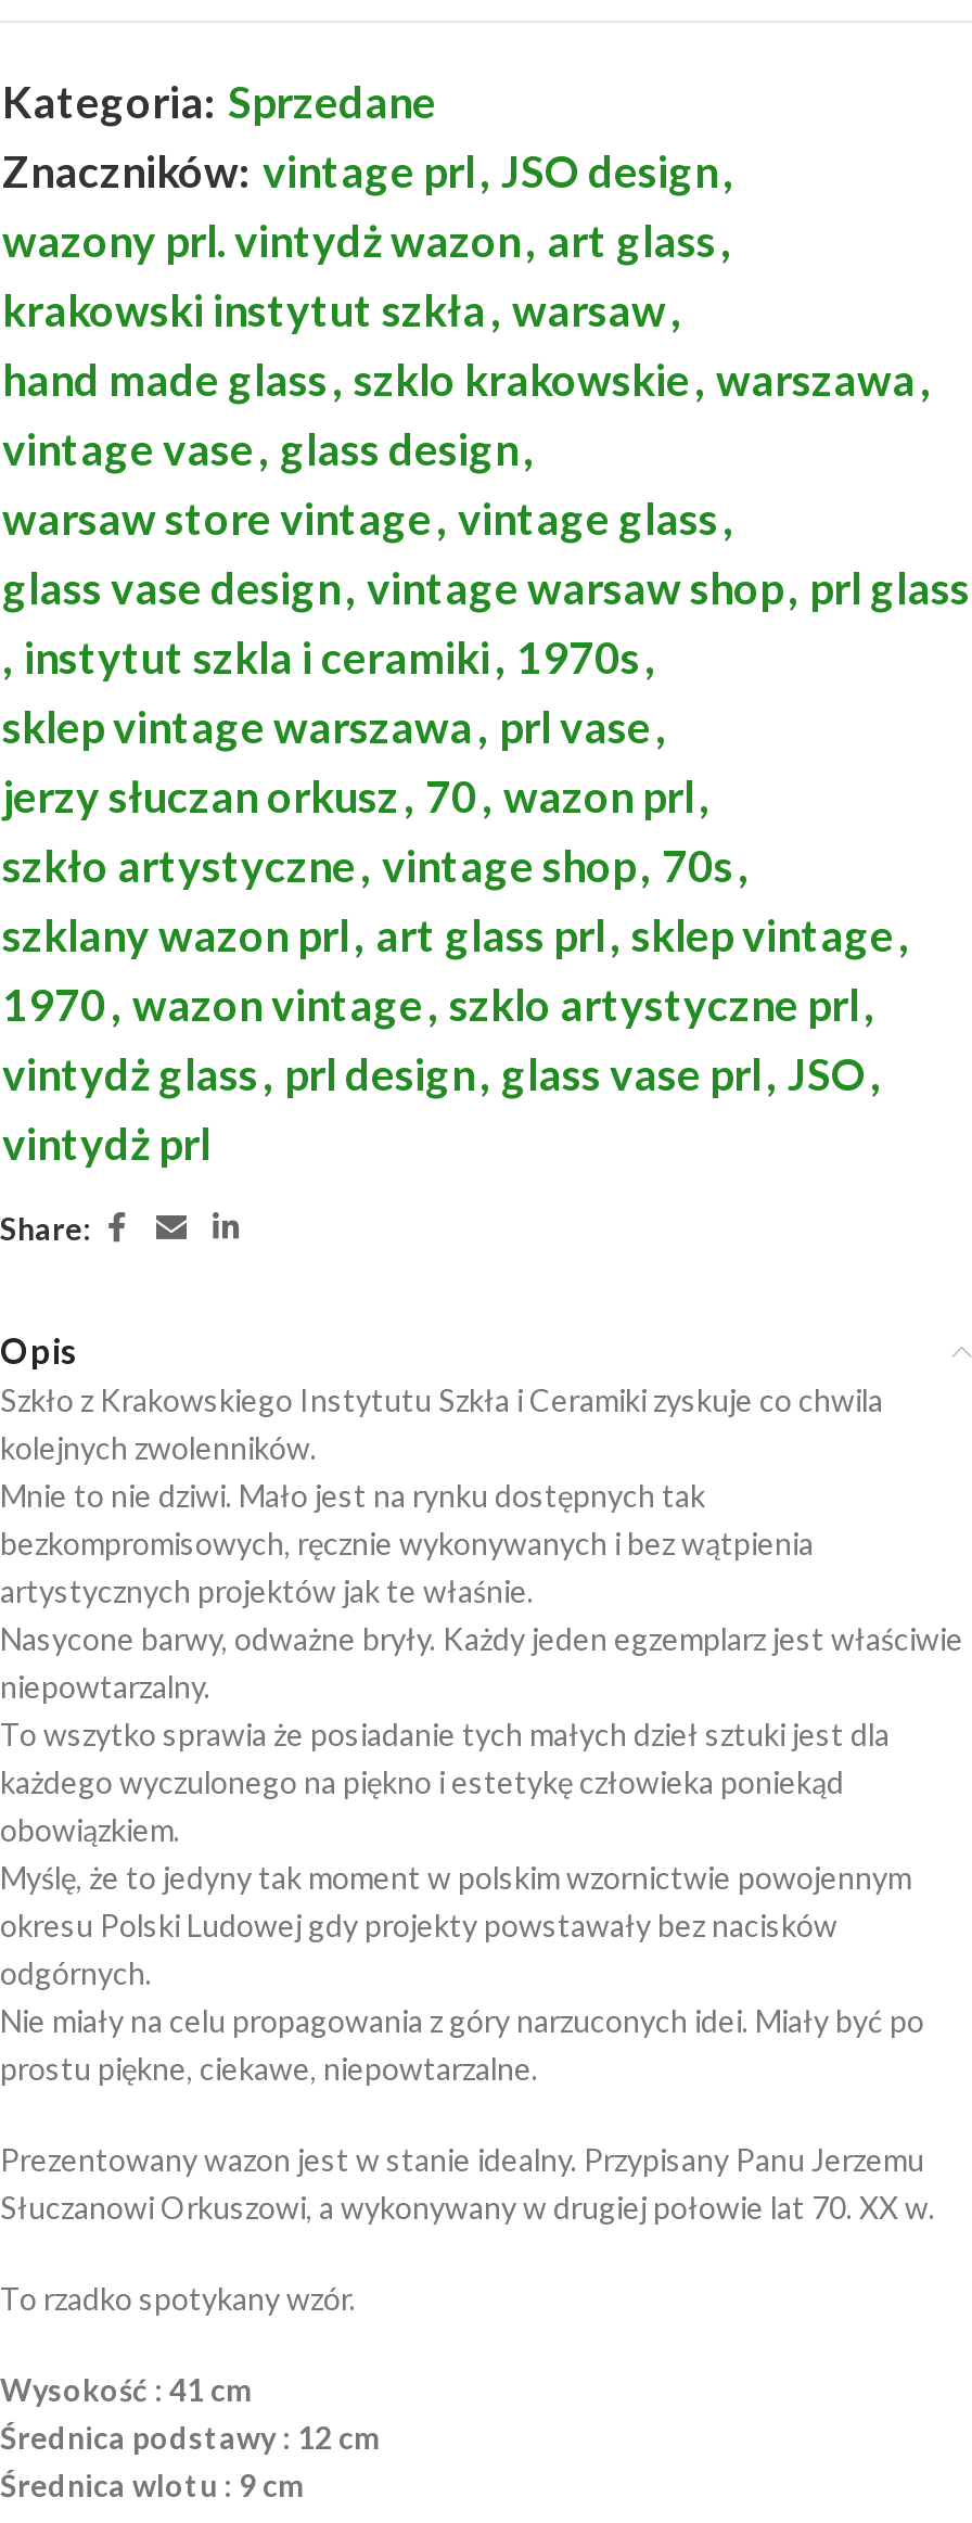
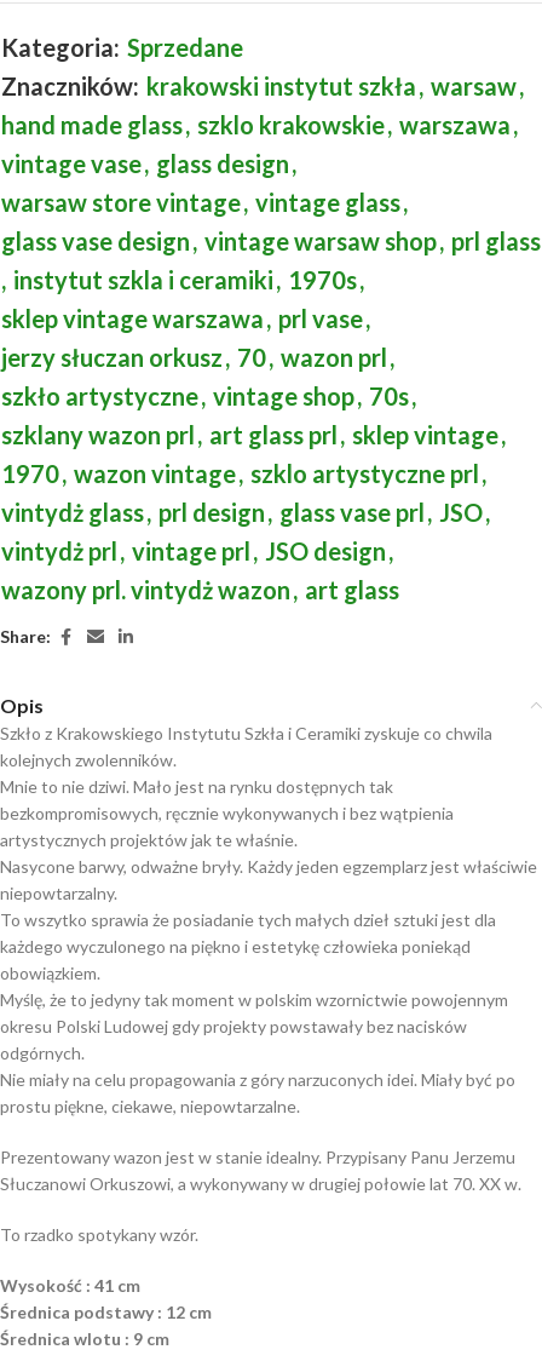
- Znaczników: vintage prl , JSO design ,
- wazony prl. vintydż wazon , art glass ,
- krakowski instytut szkła , warsaw ,
+ Znaczników: krakowski instytut szkła , warsaw ,

moved up: hand made glass , szklo krakowskie , warszawa , | vintage vase , glass design , | warsaw store vintage , vintage glass , | ... | 1970 , wazon vintage , szklo artystyczne prl , | vintydż glass , prl design , glass vase prl , JSO ,

- vintydż prl
+ vintydż prl , vintage prl , JSO design ,
+ wazony prl. vintydż wazon , art glass
